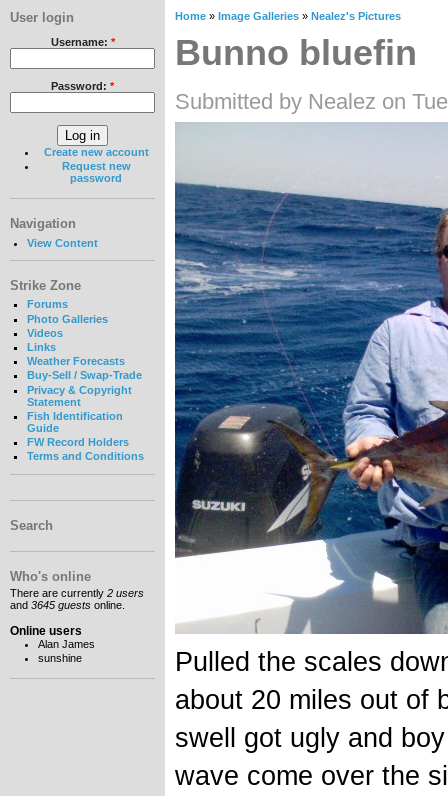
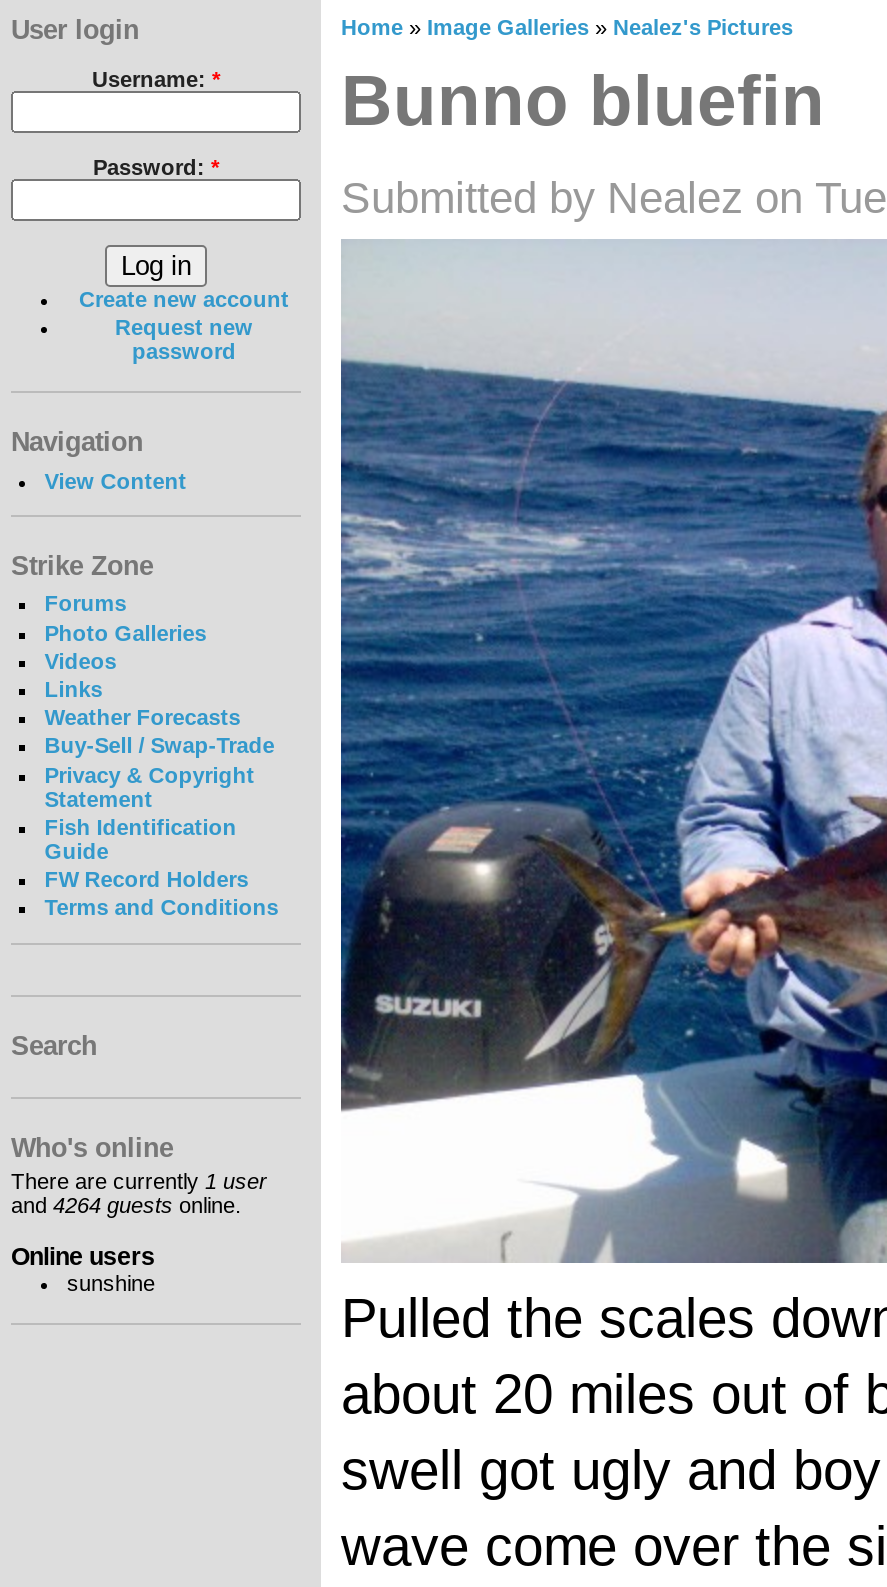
- There are currently 2 users
+ There are currently 1 user

- and 3645 guests online.
+ and 4264 guests online.

- Alan James
